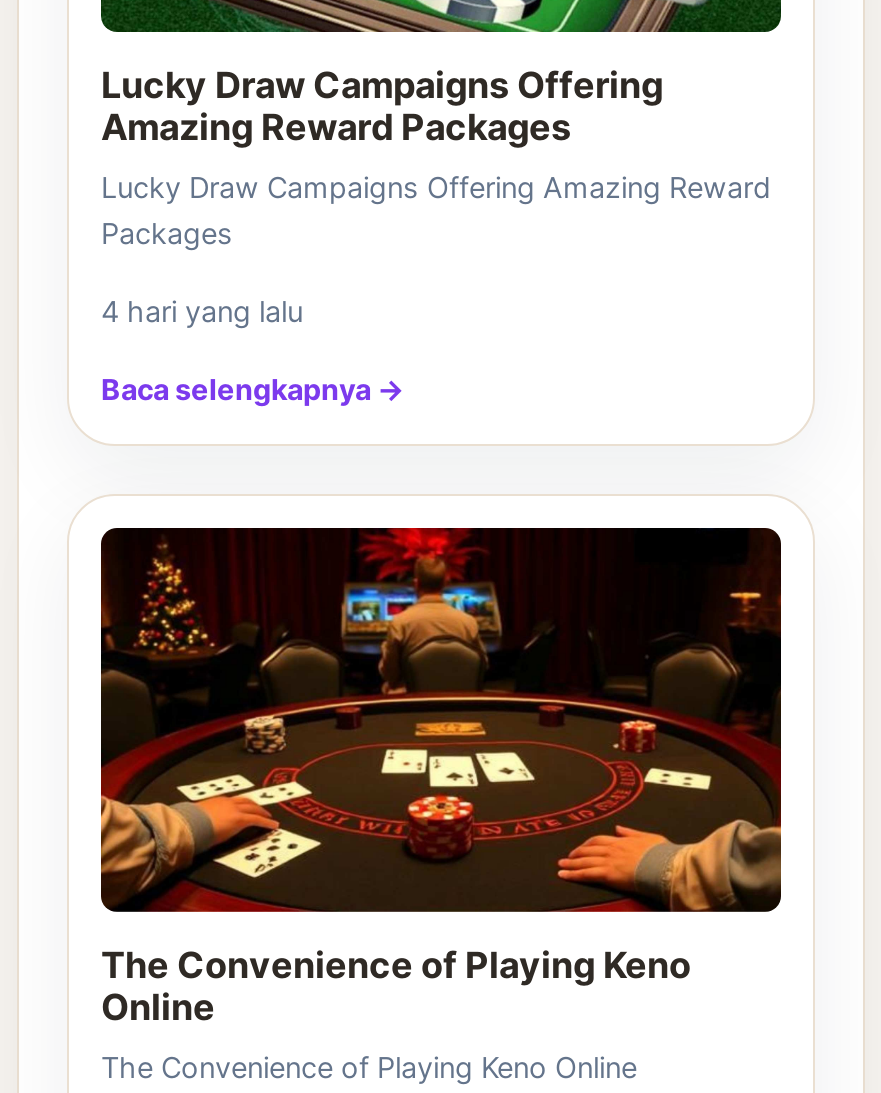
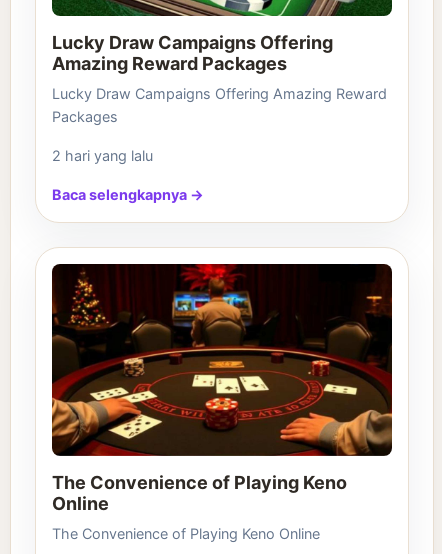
- 4 hari yang lalu
+ 2 hari yang lalu
